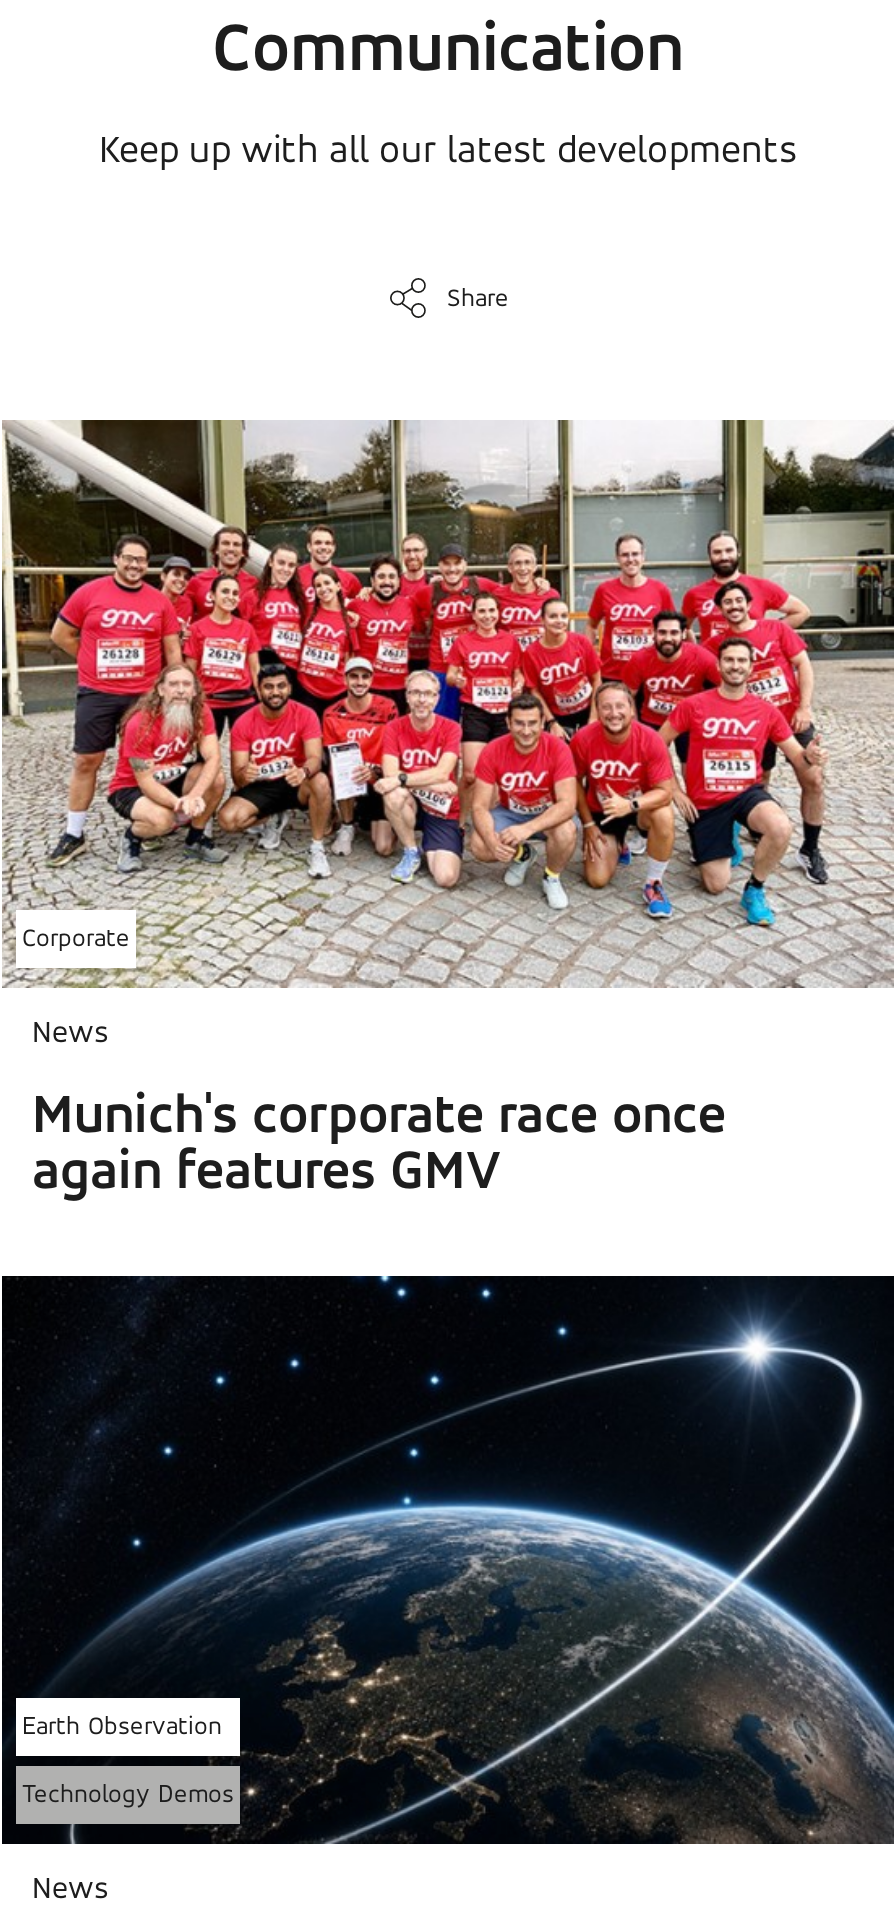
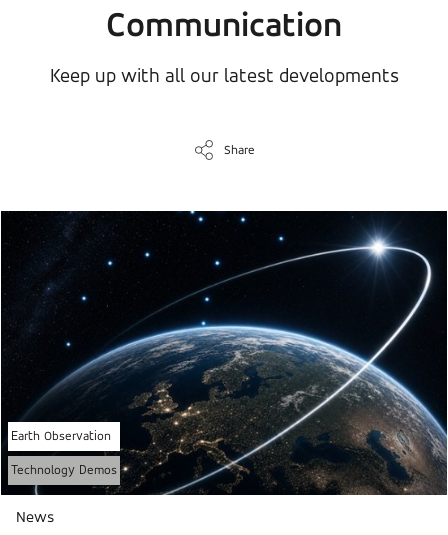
- [image]
- Corporate
- News
- Munich's corporate race once
- again features GMV
